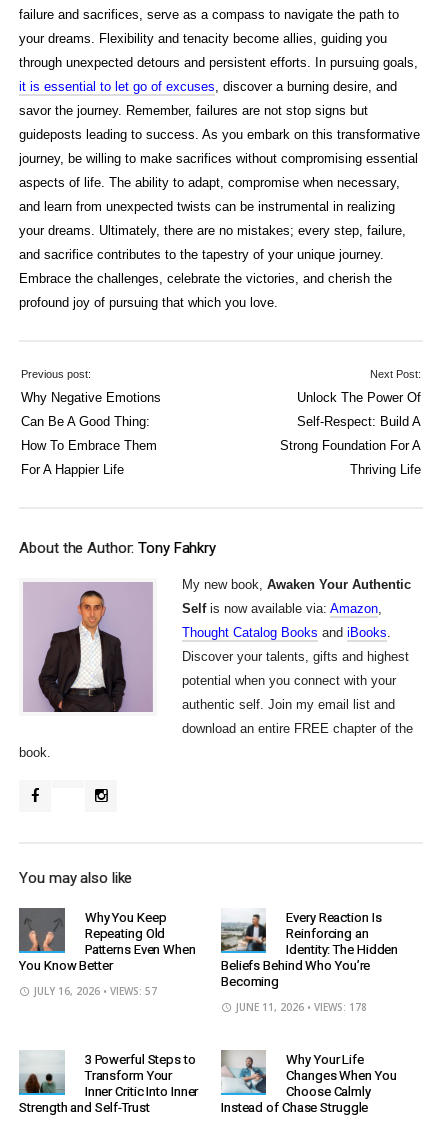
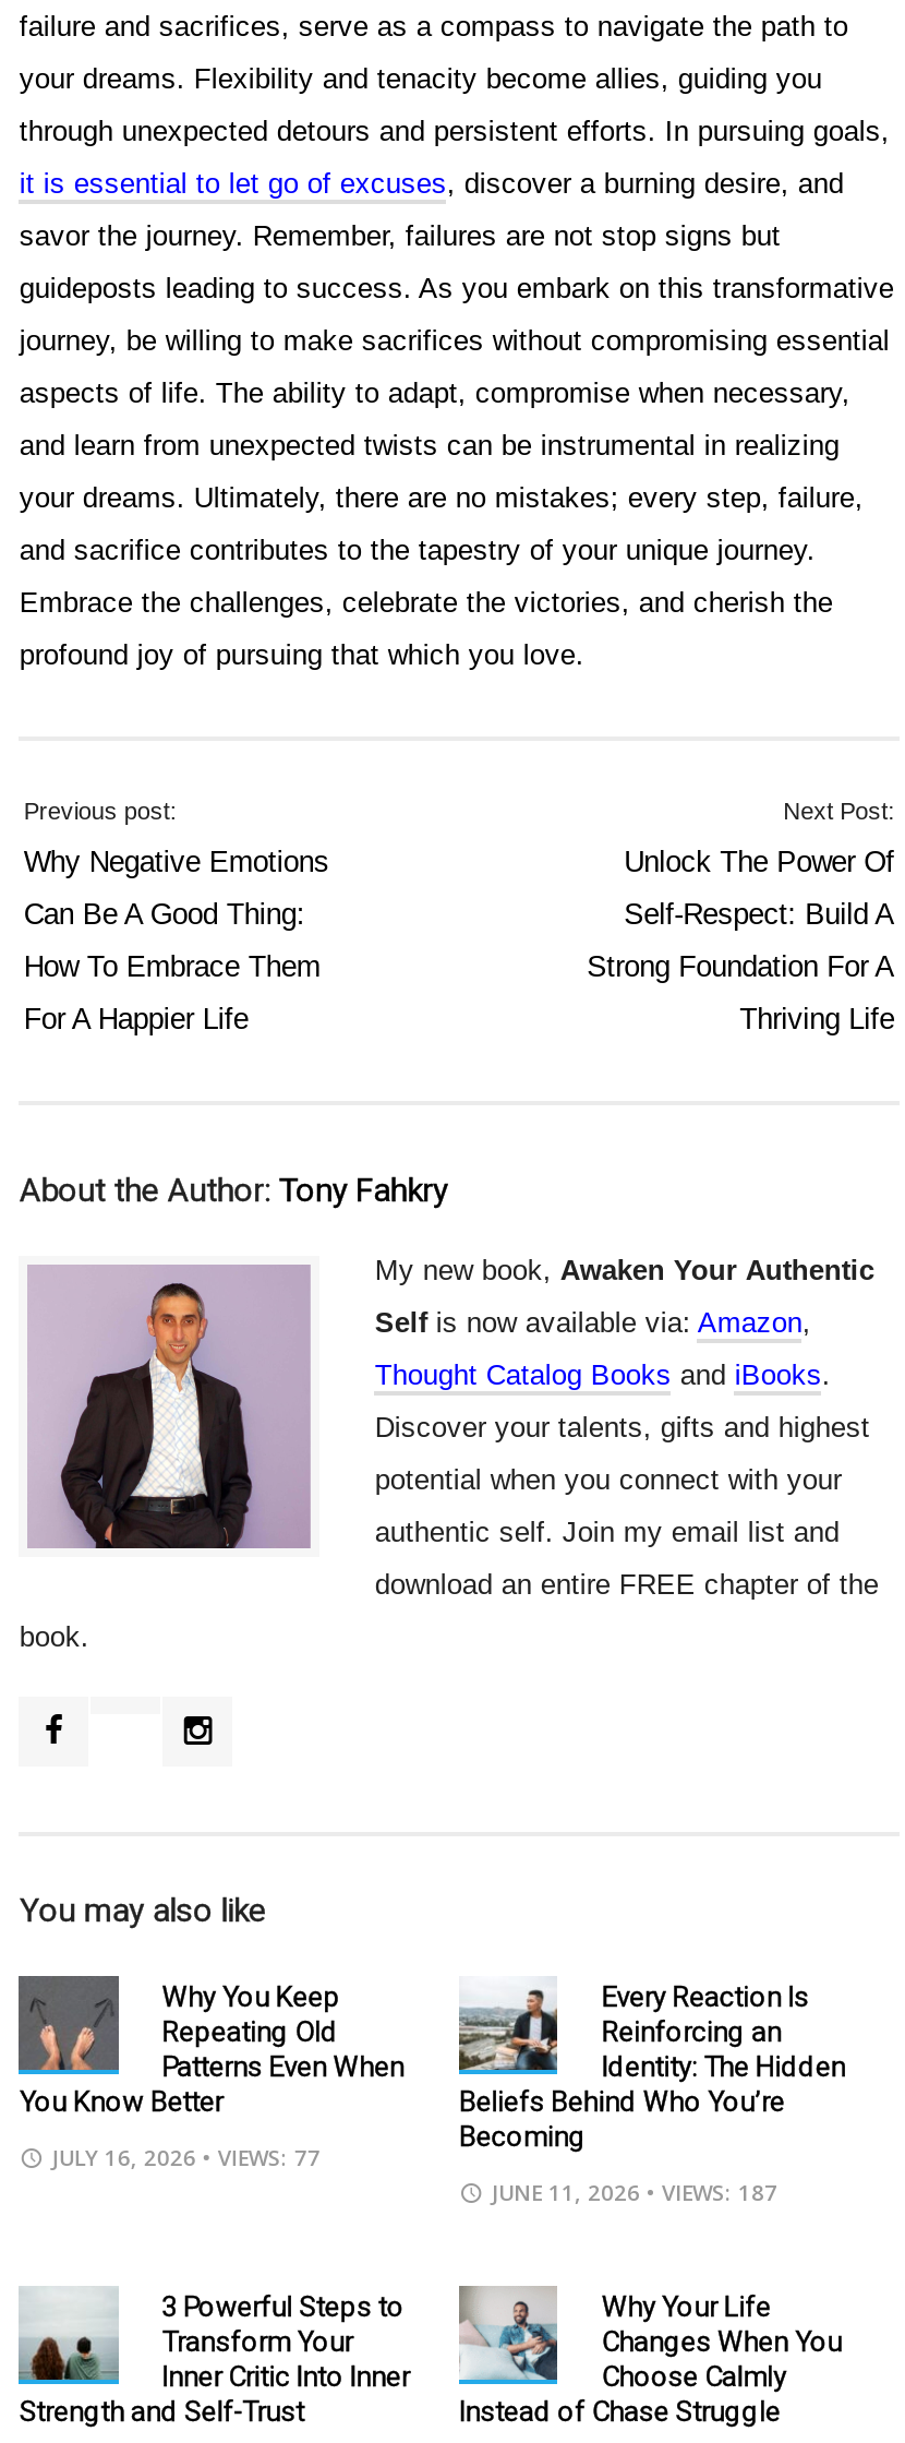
- JULY 16, 2026 • VIEWS: 57
+ JULY 16, 2026 • VIEWS: 77

- JUNE 11, 2026 • VIEWS: 178
+ JUNE 11, 2026 • VIEWS: 187
